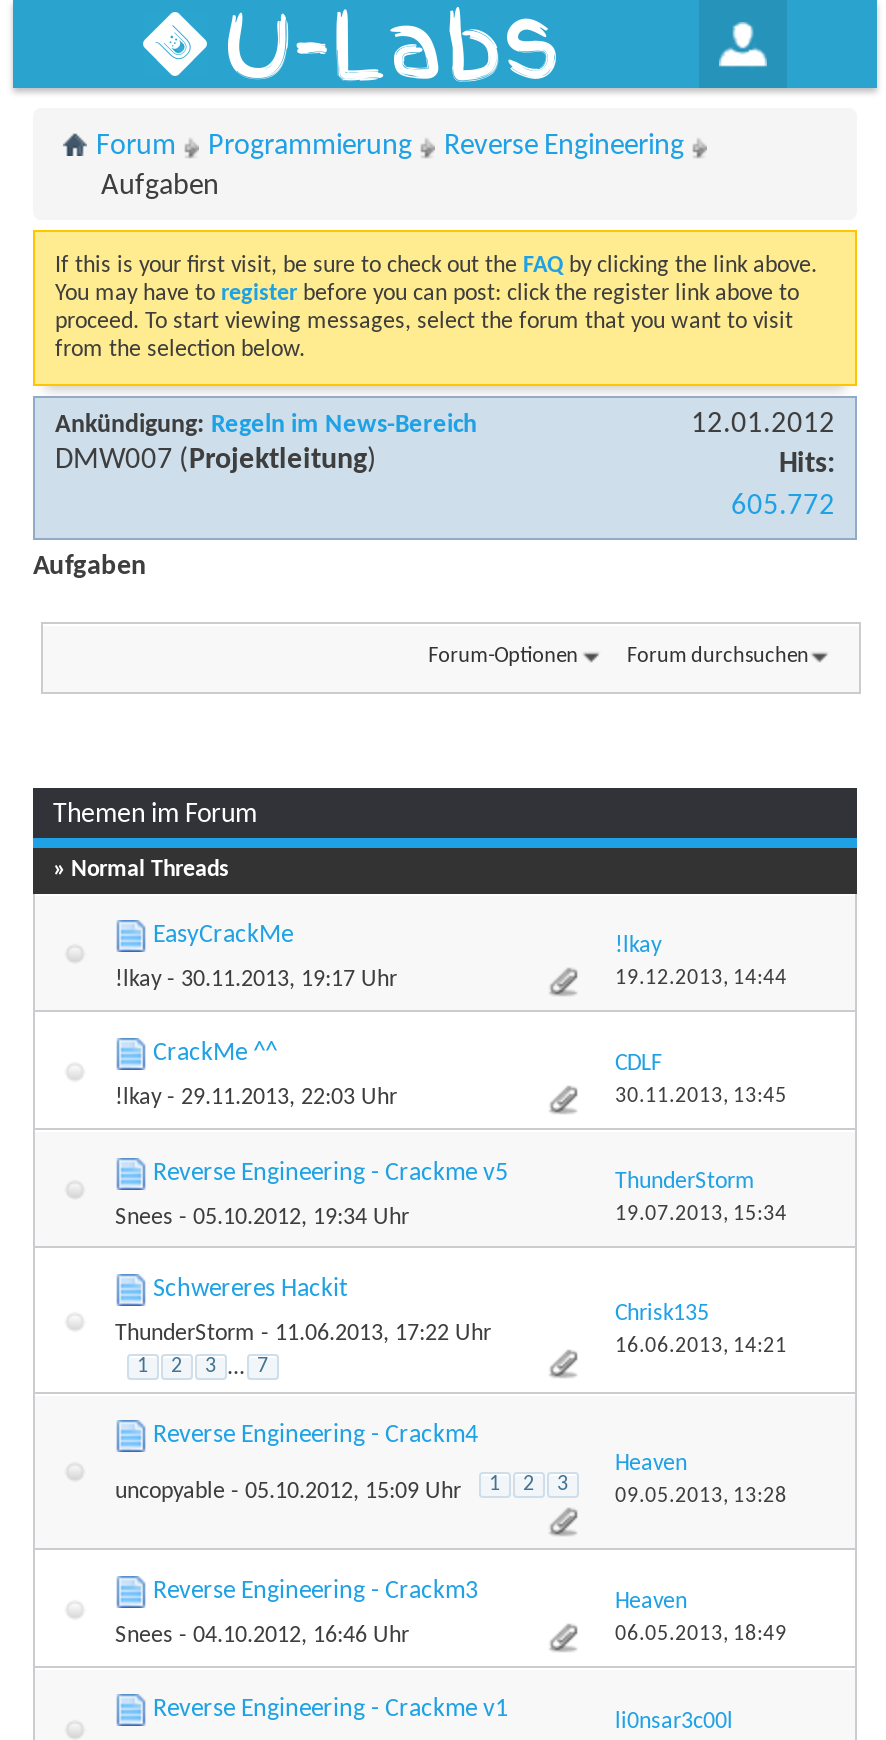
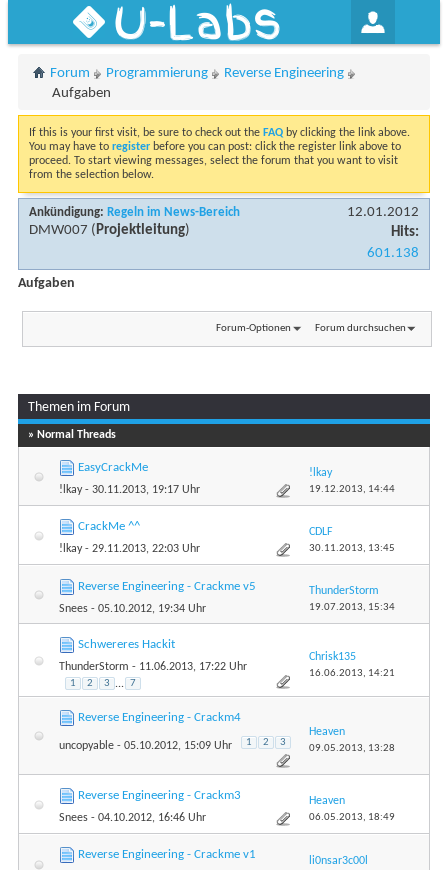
- 605.772
+ 601.138
